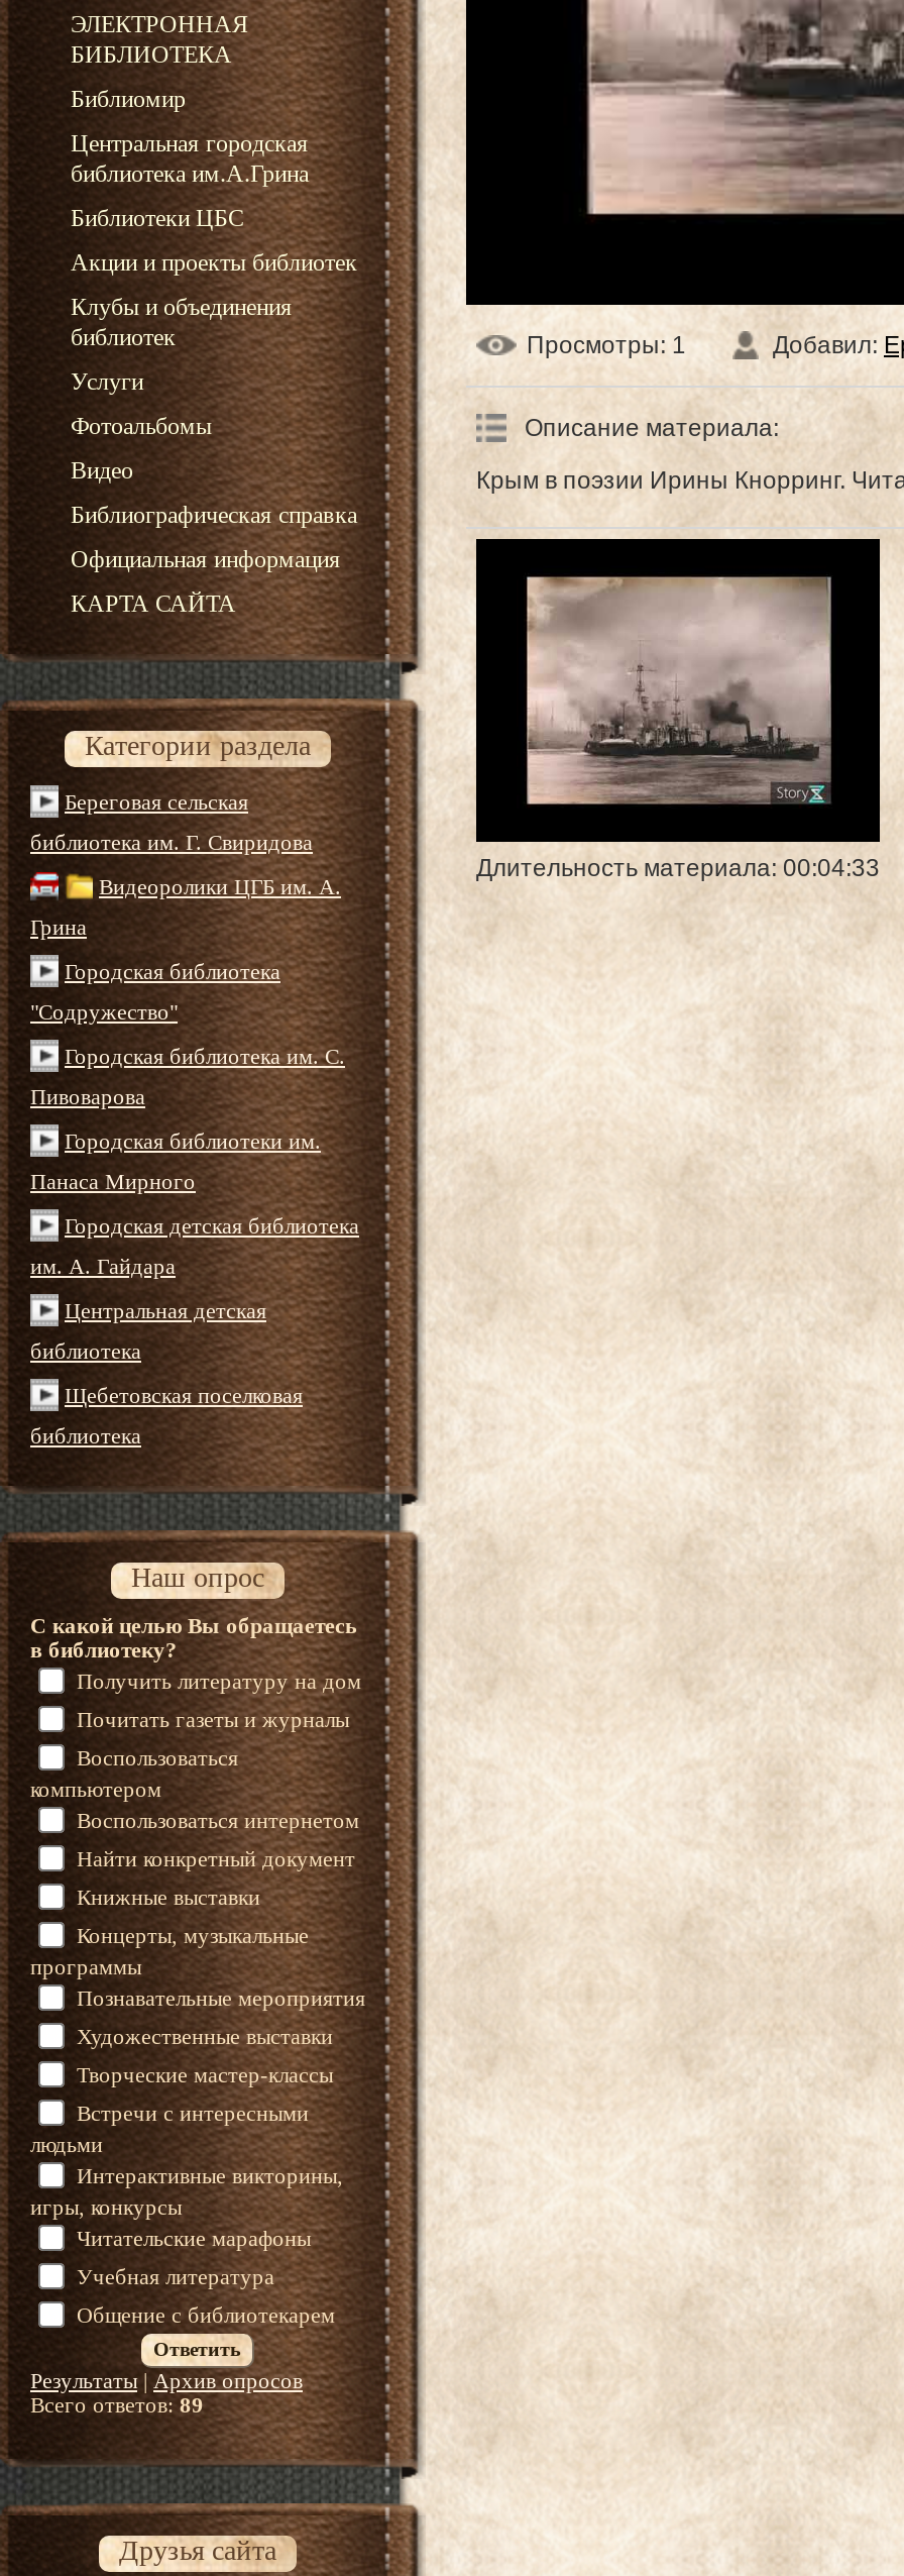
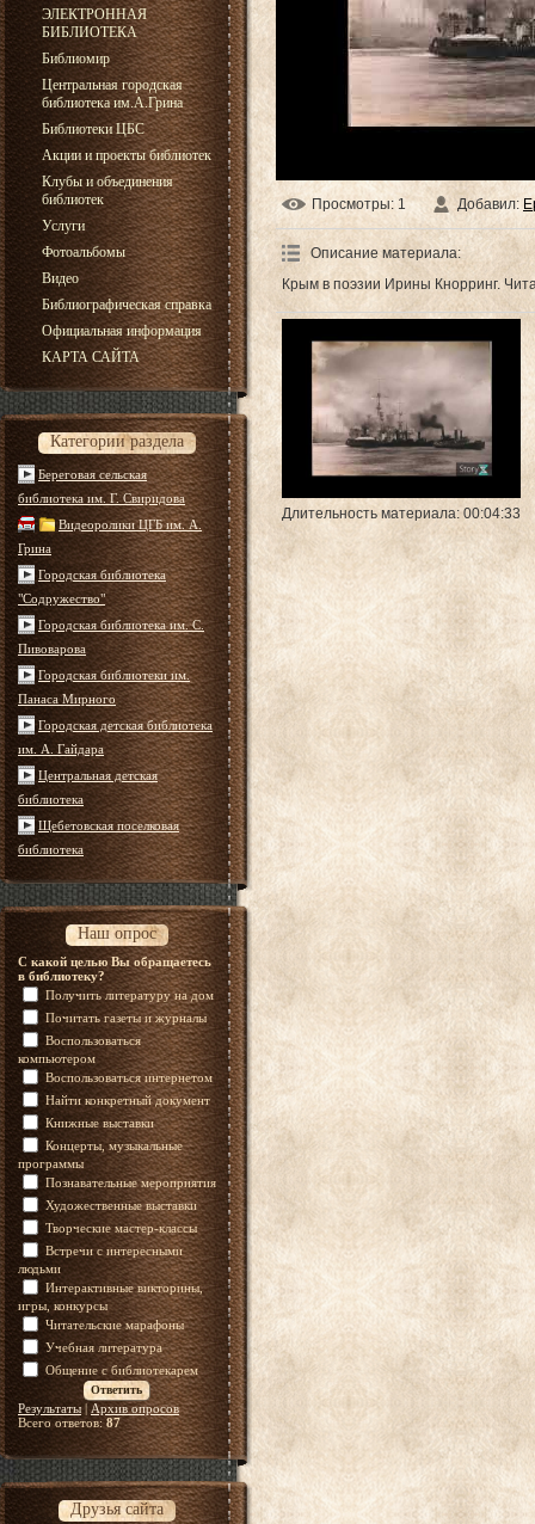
- Всего ответов:89
+ Всего ответов:87
